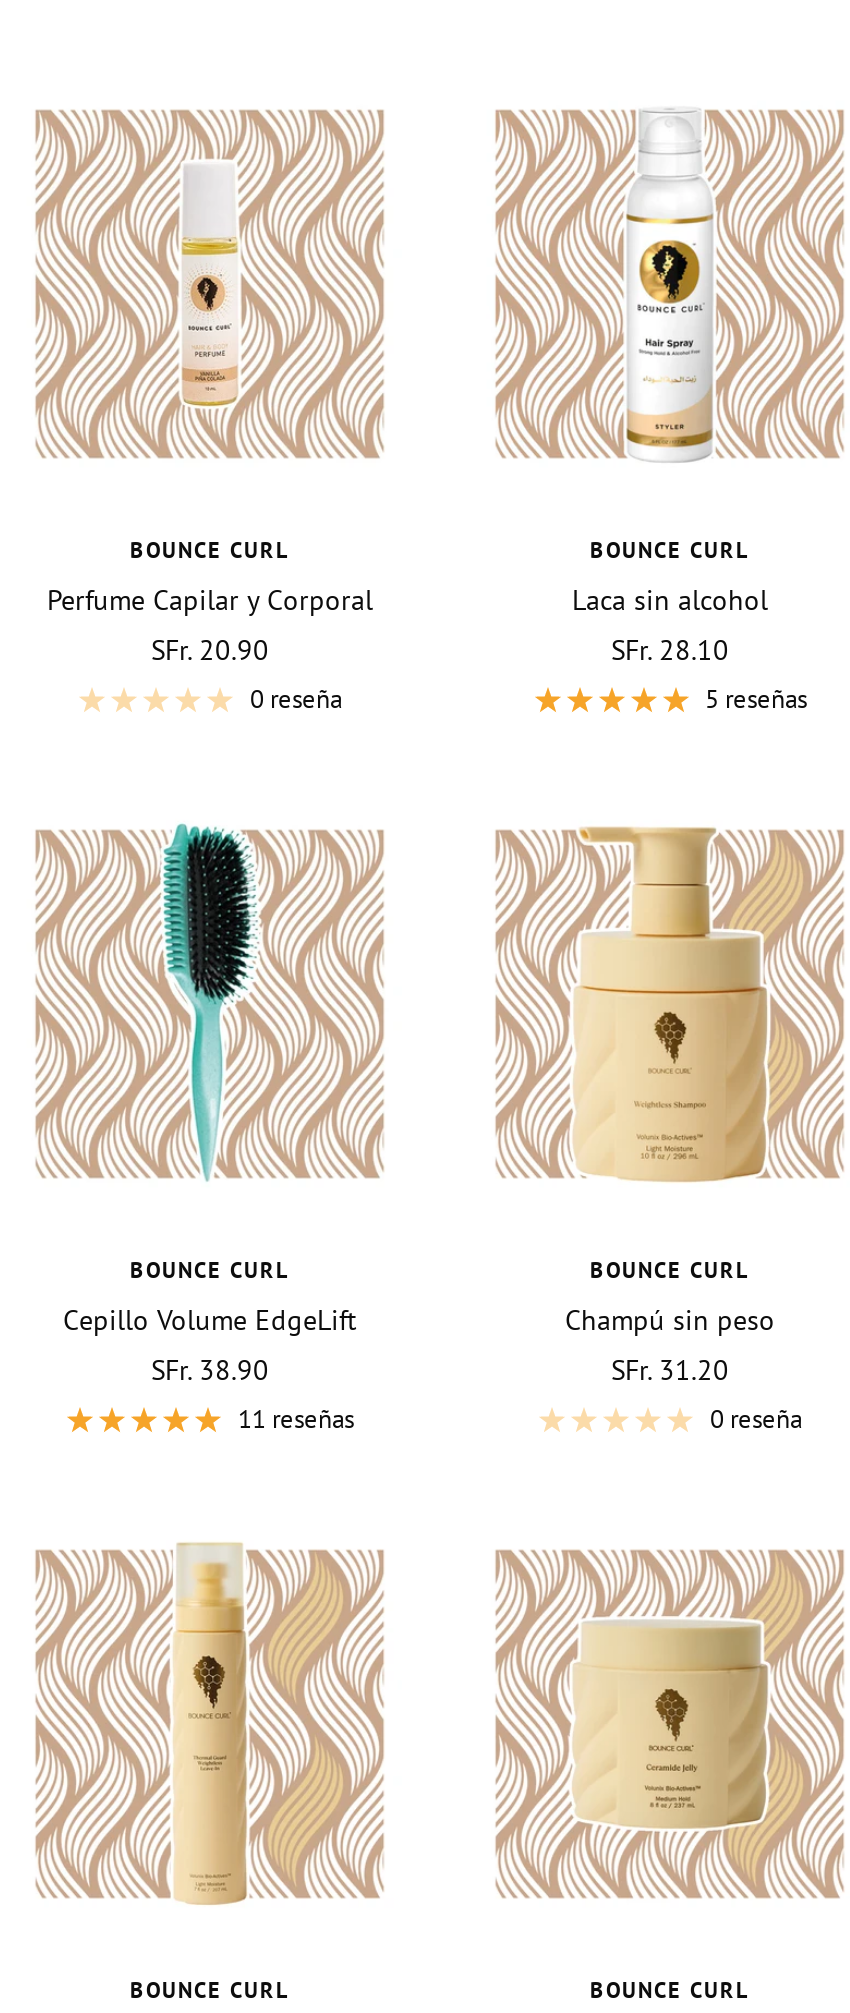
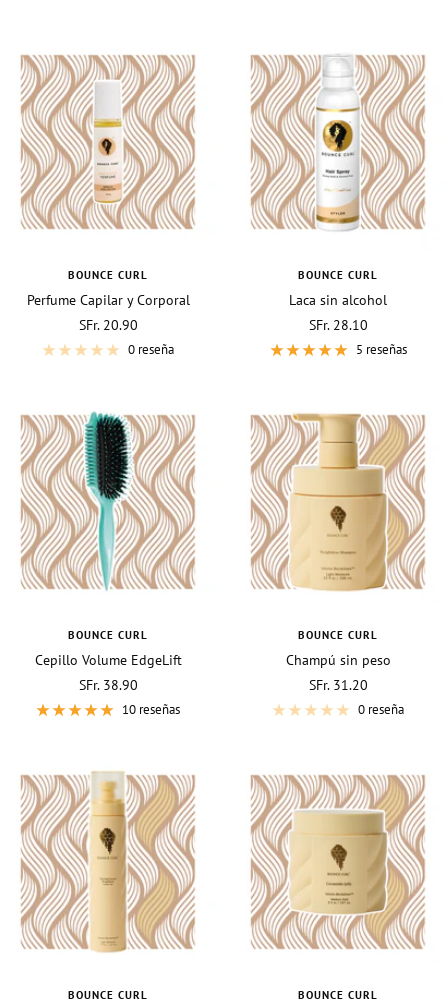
- 11 reseñas
+ 10 reseñas
